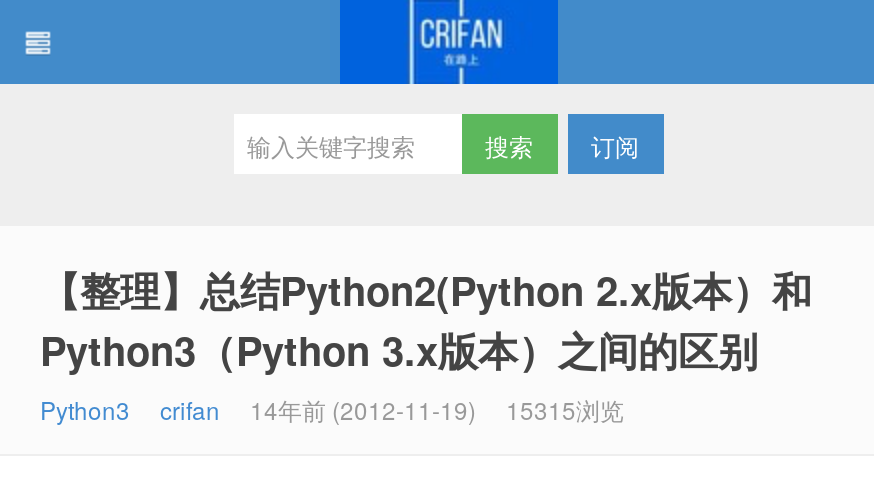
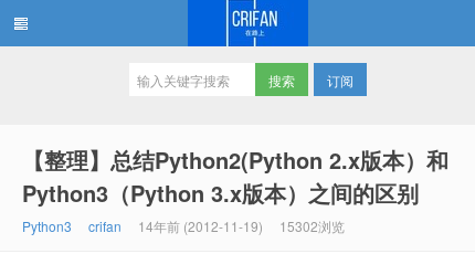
- Python3 crifan 14年前 (2012-11-19) 15315浏览
+ Python3 crifan 14年前 (2012-11-19) 15302浏览
